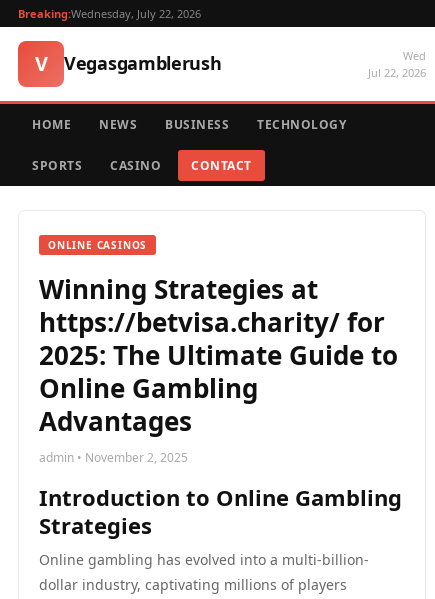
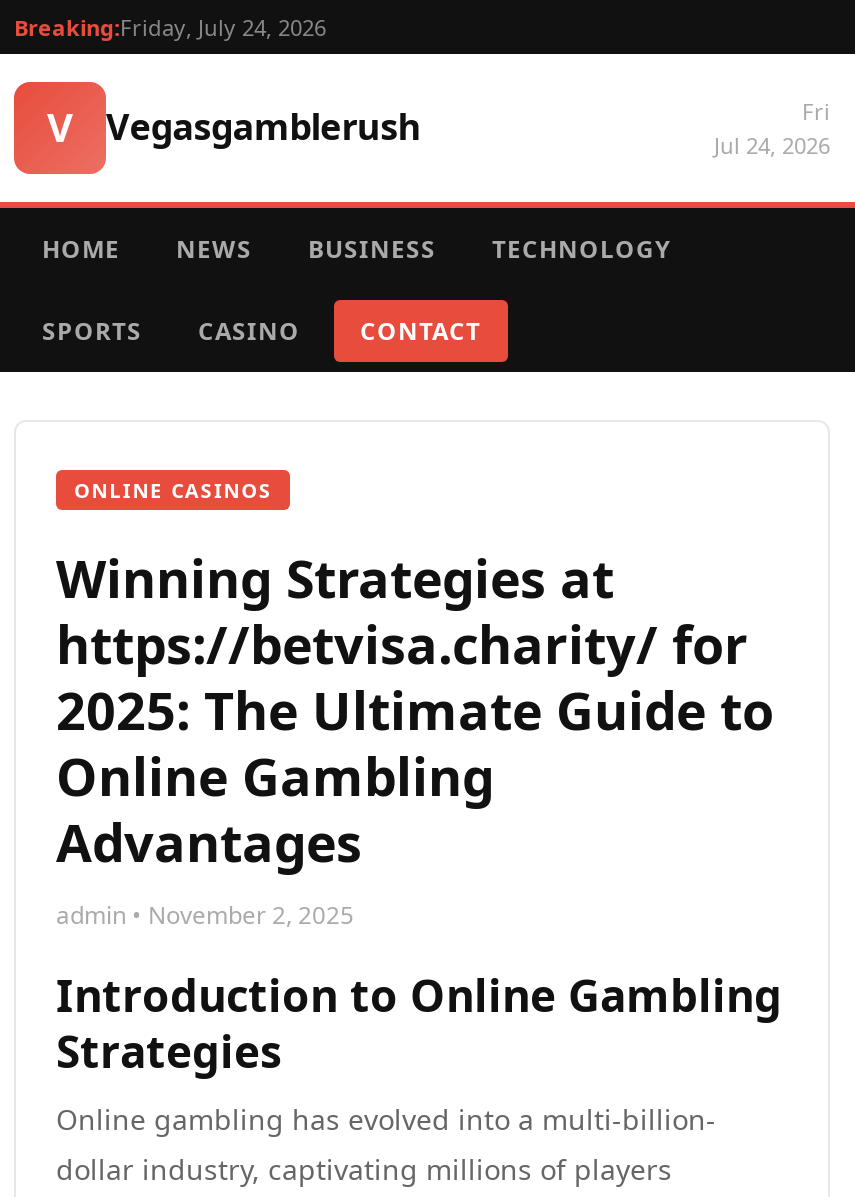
- Breaking:Wednesday, July 22, 2026
+ Breaking:Friday, July 24, 2026

- Wed
- Jul 22, 2026
+ Fri
+ Jul 24, 2026
